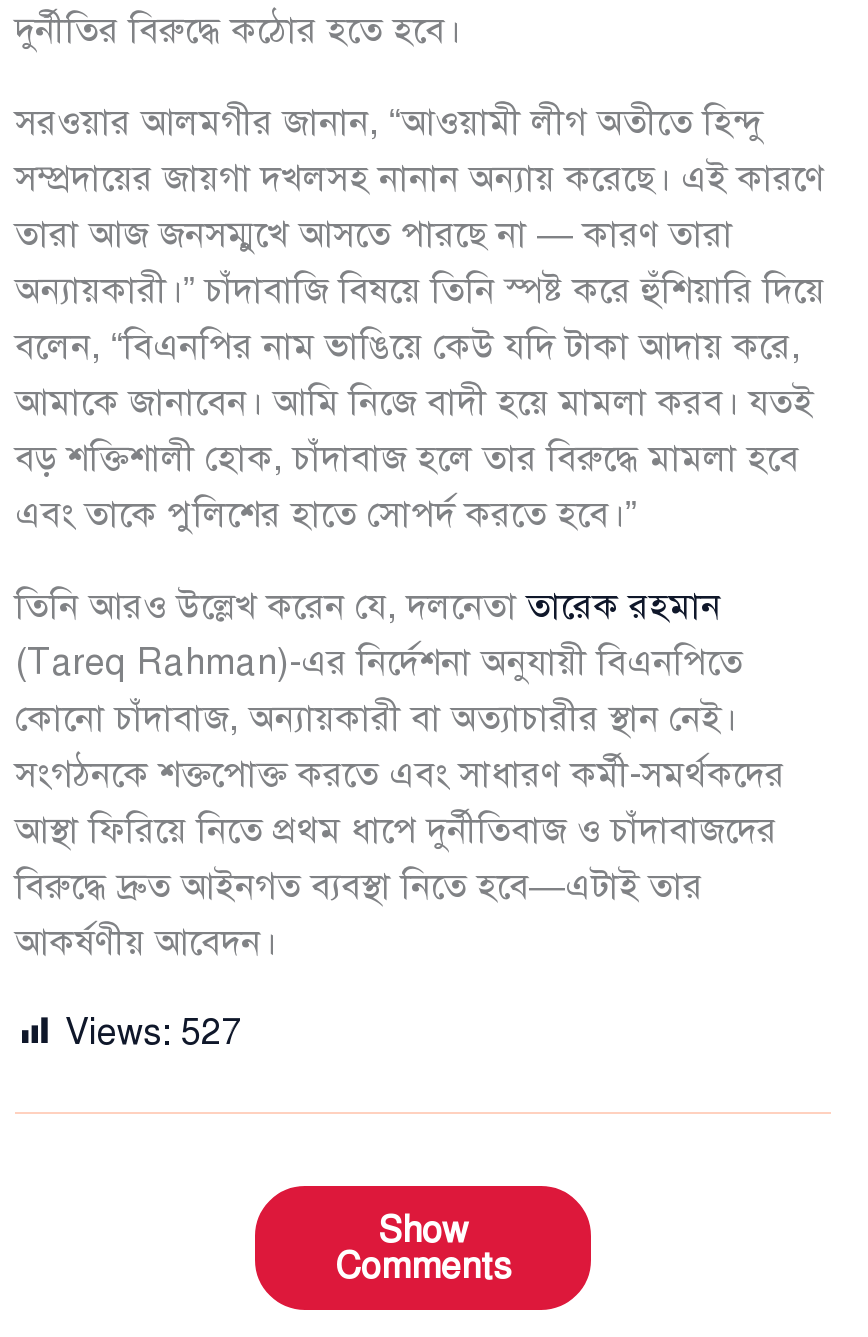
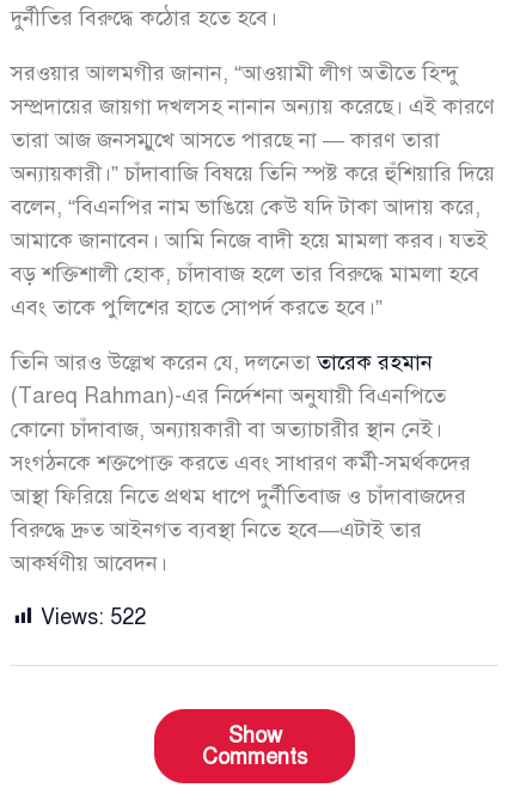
- Views: 527
+ Views: 522
